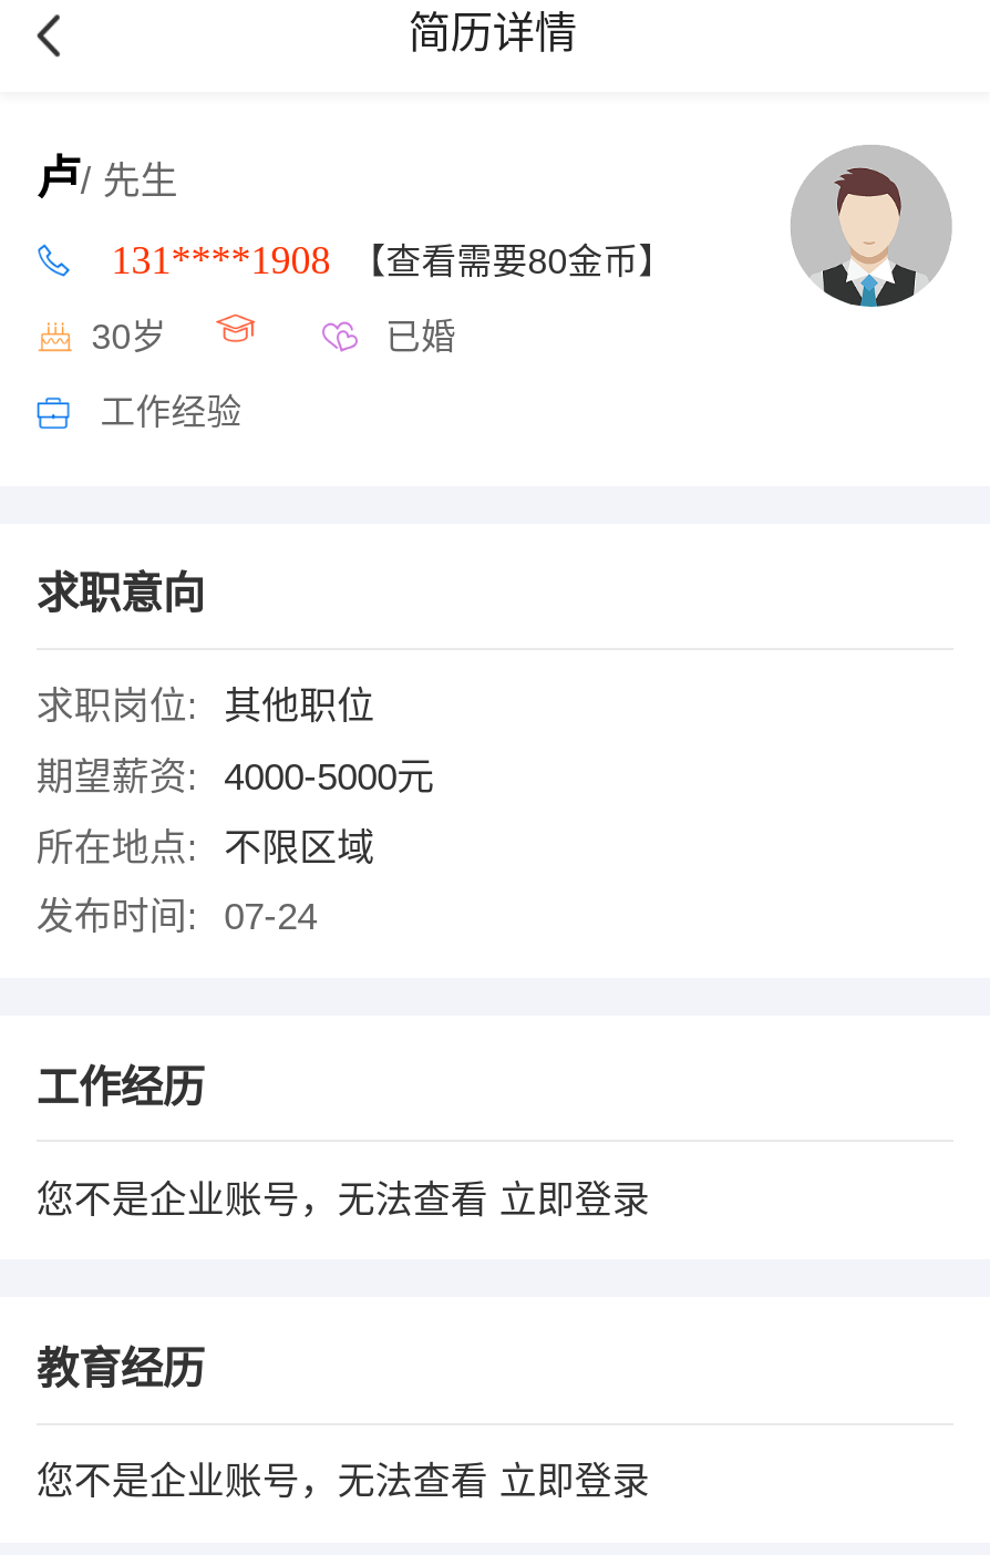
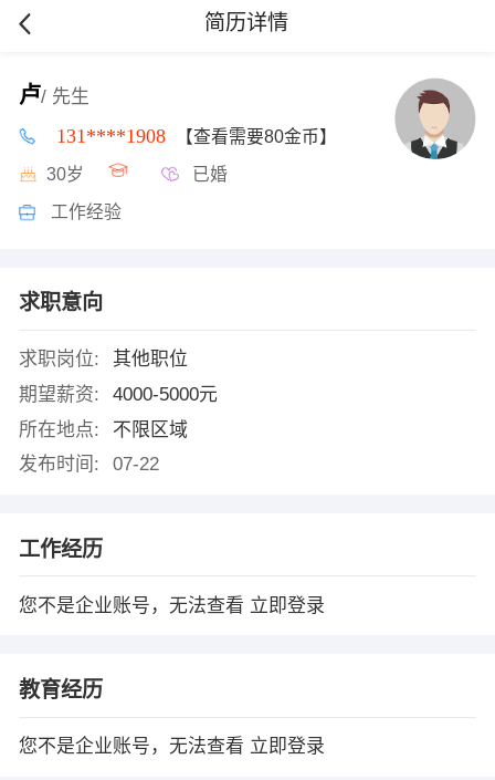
- 发布时间: 07-24
+ 发布时间: 07-22
